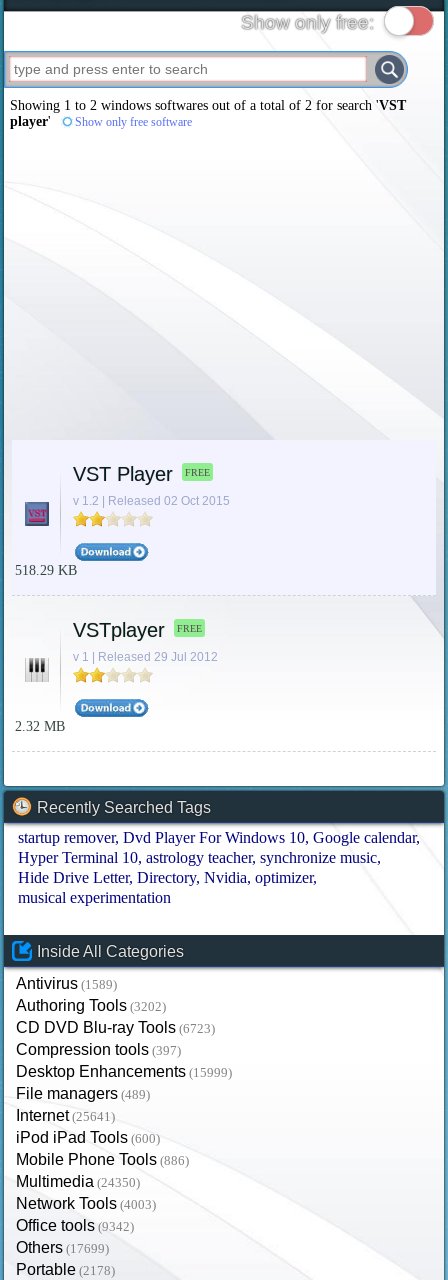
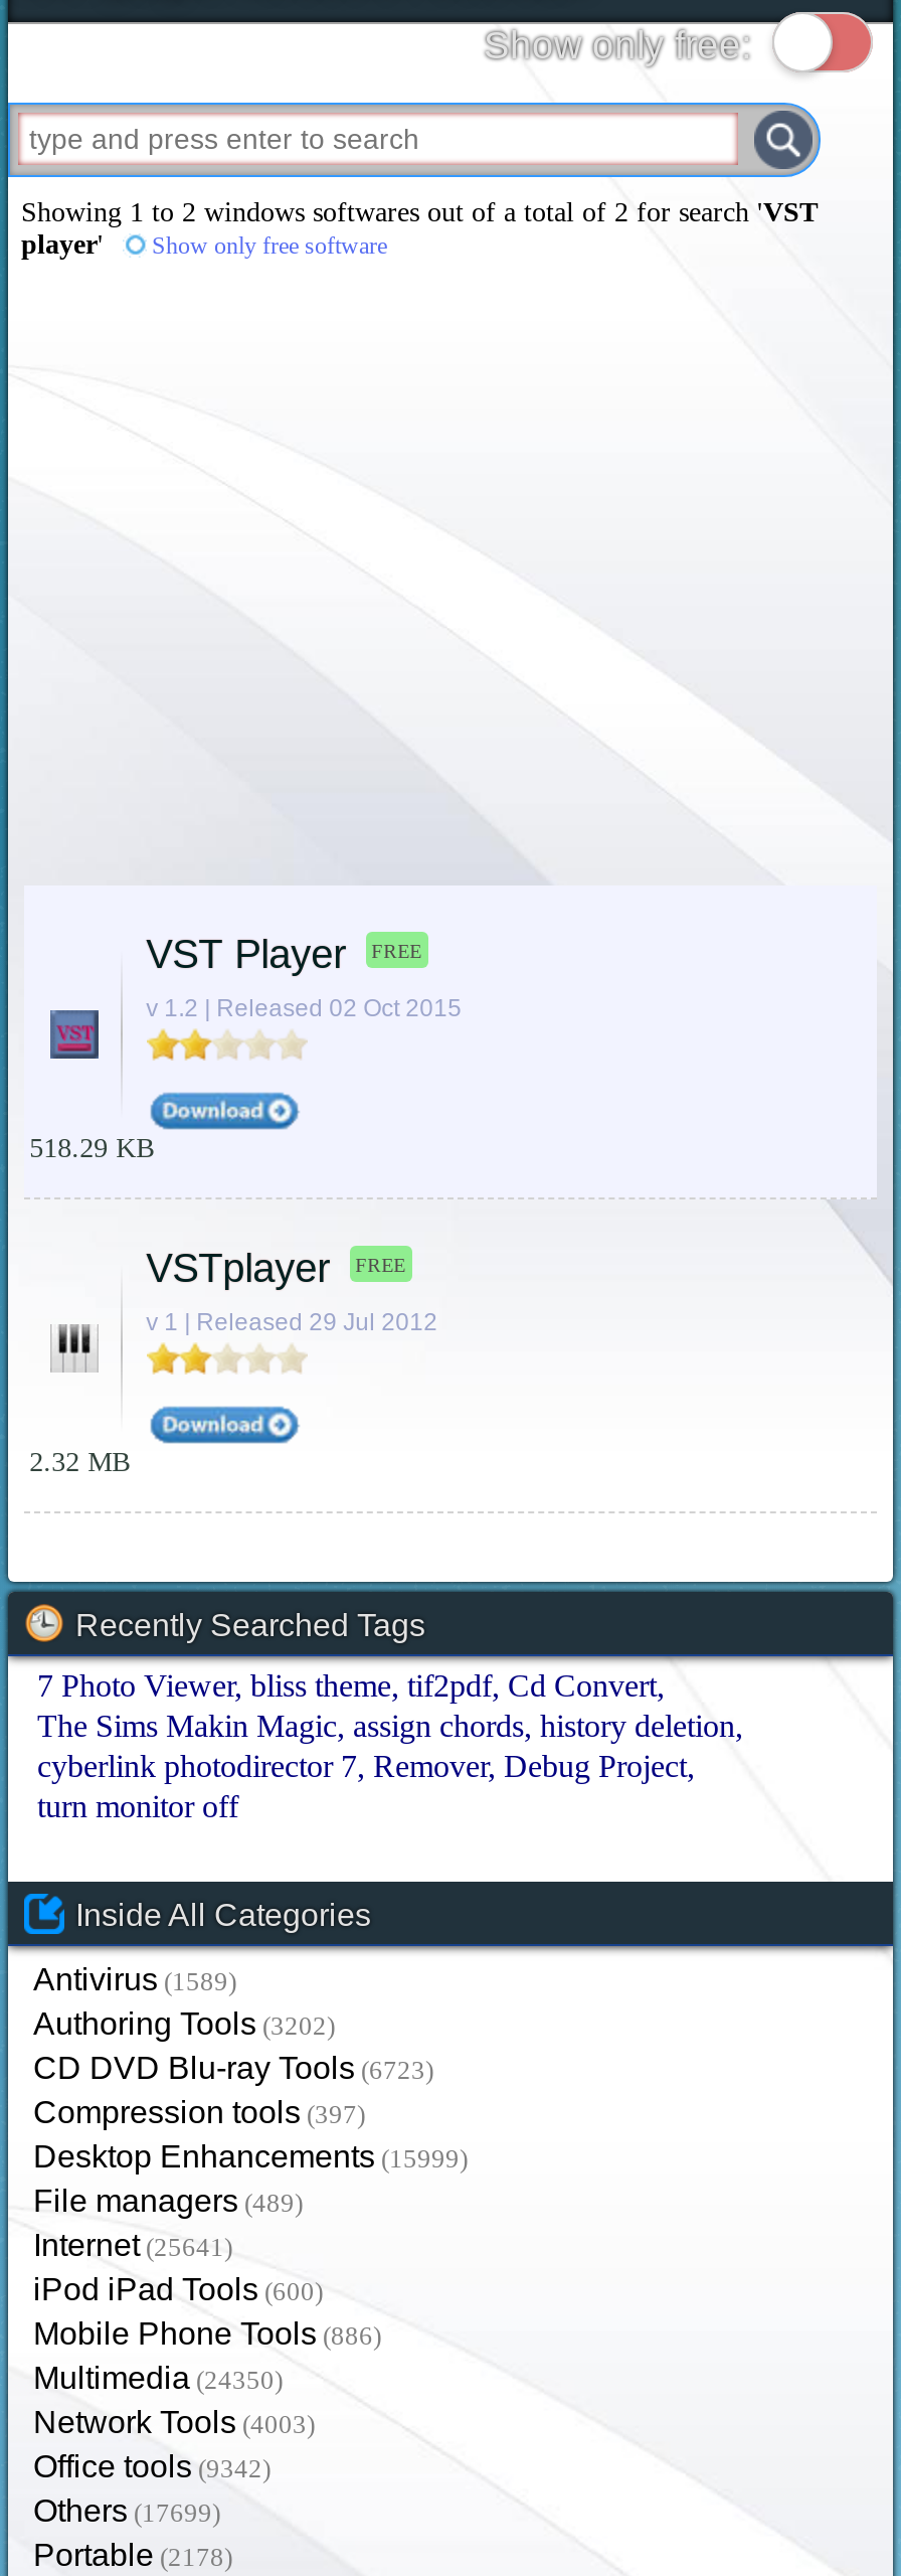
- startup remover Dvd Player For Windows 10 Google calendar
- Hyper Terminal 10 astrology teacher synchronize music
- Hide Drive Letter Directory Nvidia optimizer
- musical experimentation
+ 7 Photo Viewer bliss theme tif2pdf Cd Convert
+ The Sims Makin Magic assign chords history deletion
+ cyberlink photodirector 7 Remover Debug Project
+ turn monitor off
